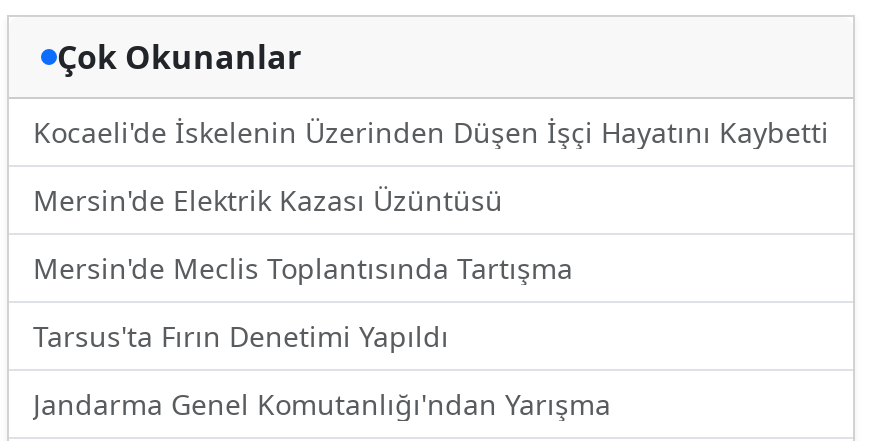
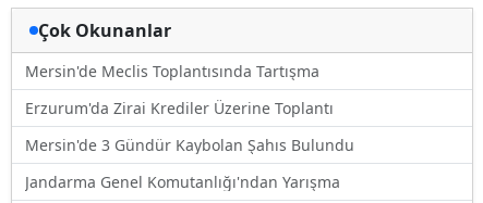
- Kocaeli'de İskelenin Üzerinden Düşen İşçi Hayatını Kaybetti
- Mersin'de Elektrik Kazası Üzüntüsü

moved up: Mersin'de Meclis Toplantısında Tartışma

- Tarsus'ta Fırın Denetimi Yapıldı
+ Erzurum'da Zirai Krediler Üzerine Toplantı
+ Mersin'de 3 Gündür Kaybolan Şahıs Bulundu
